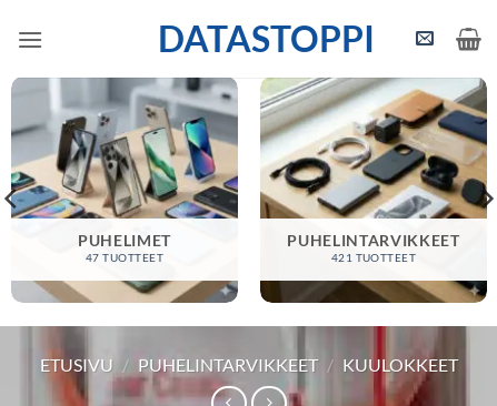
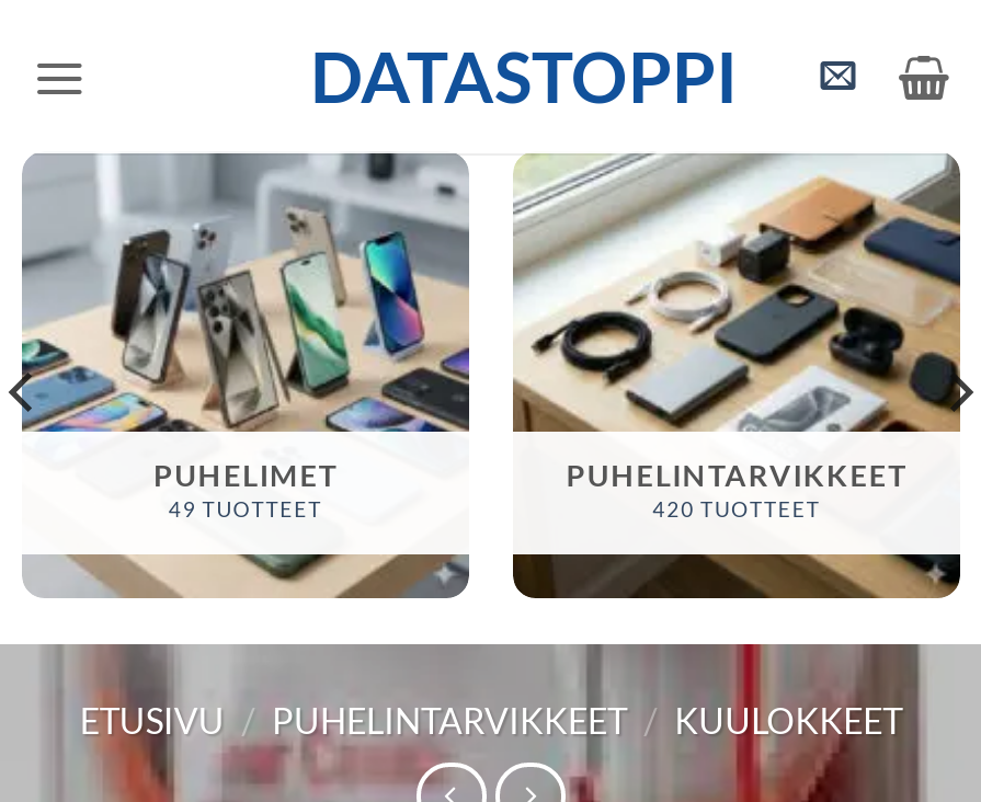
- 47 TUOTTEET
+ 49 TUOTTEET

- 421 TUOTTEET
+ 420 TUOTTEET
